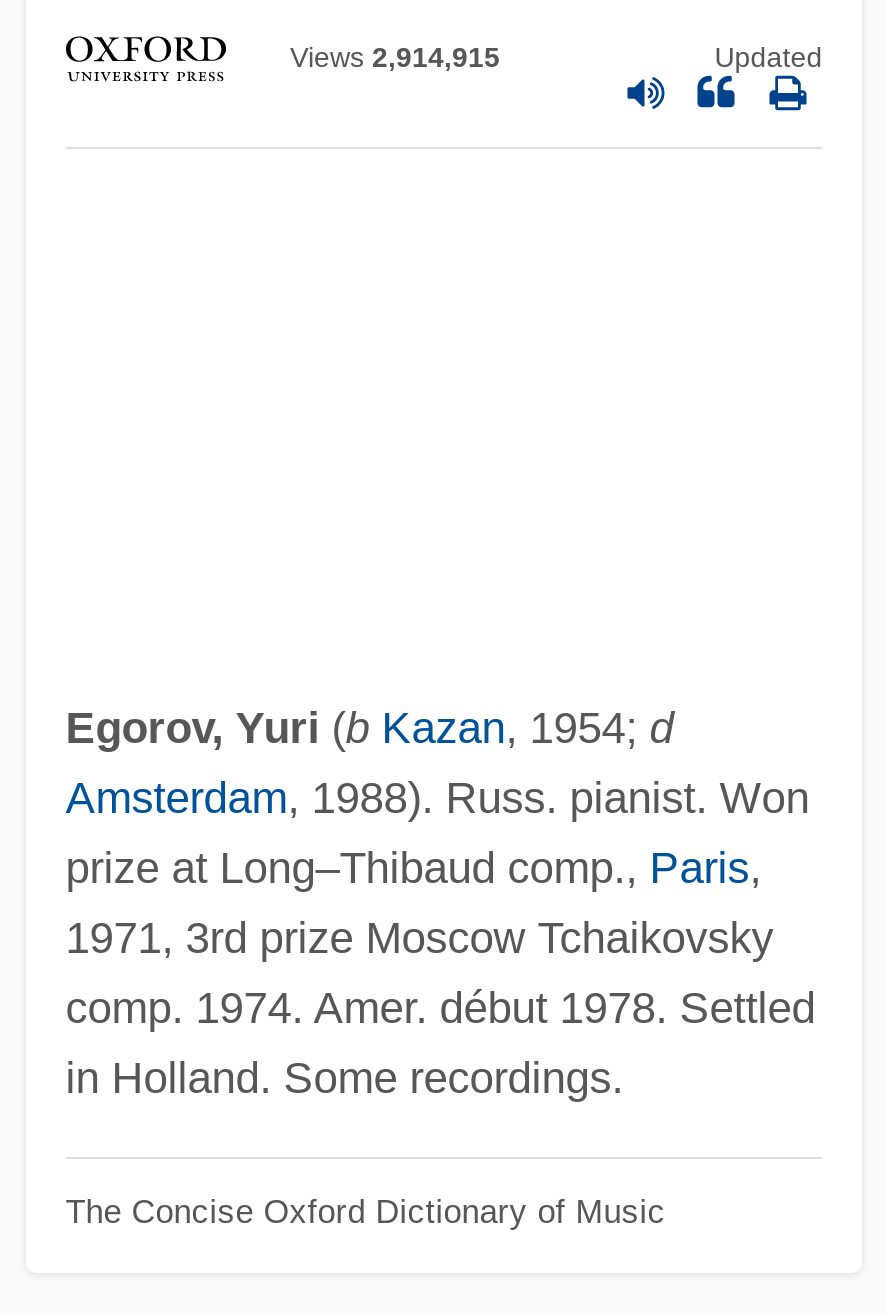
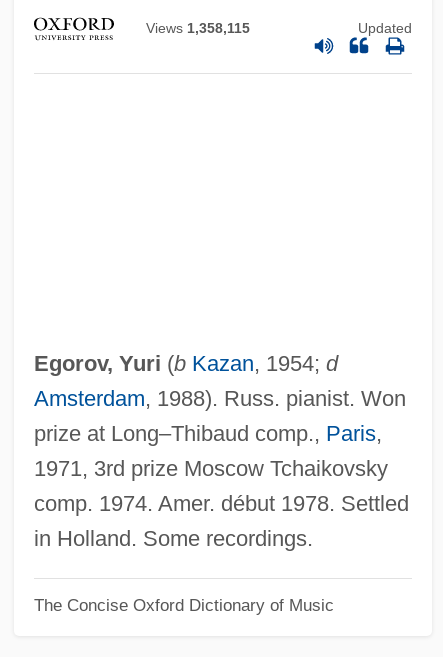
- Views 2,914,915
+ Views 1,358,115
